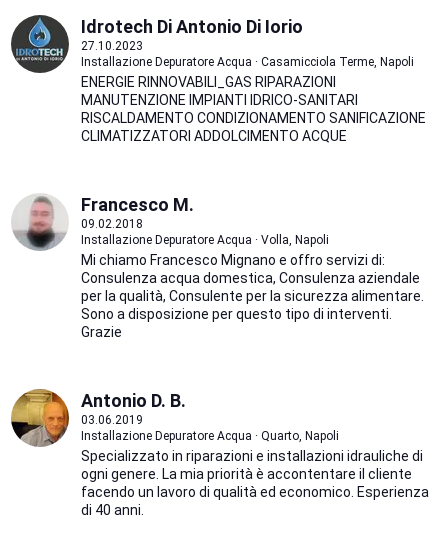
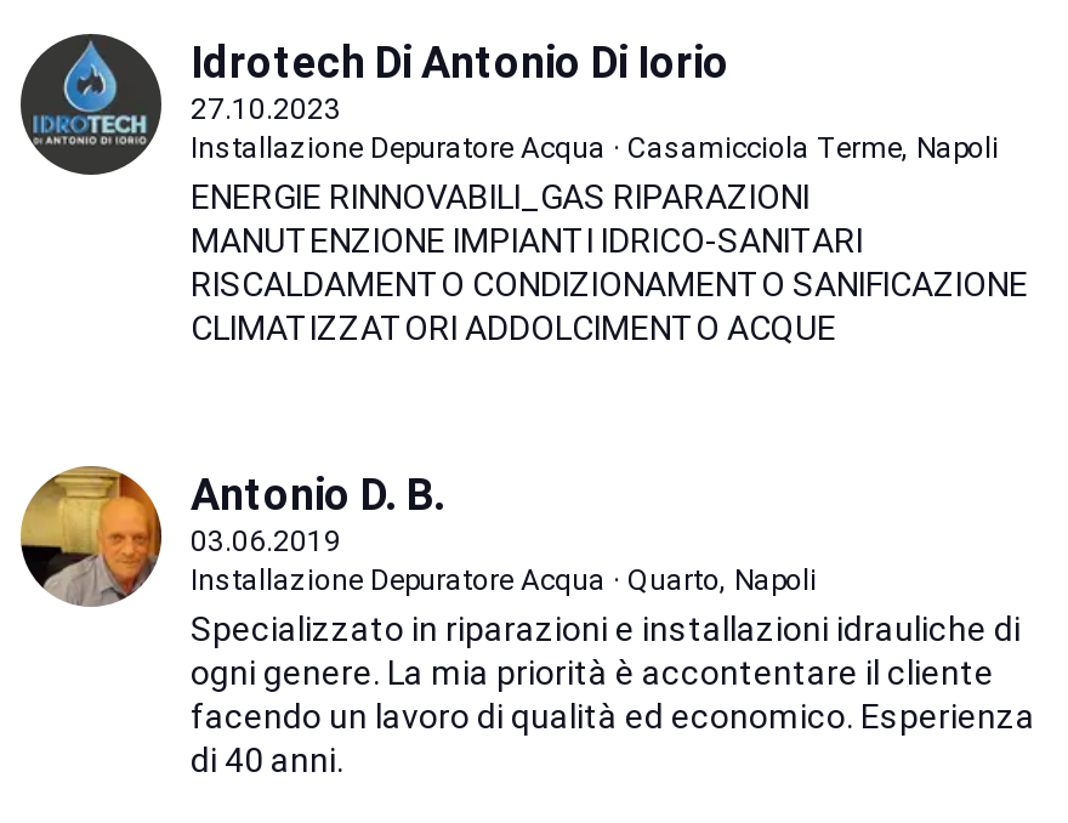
- [image]
- Francesco M.
- 09.02.2018
- Installazione Depuratore Acqua · Volla, Napoli
- Mi chiamo Francesco Mignano e offro servizi di:
- Consulenza acqua domestica, Consulenza aziendale
- per la qualità, Consulente per la sicurezza alimentare.
- Sono a disposizione per questo tipo di interventi.
- Grazie
